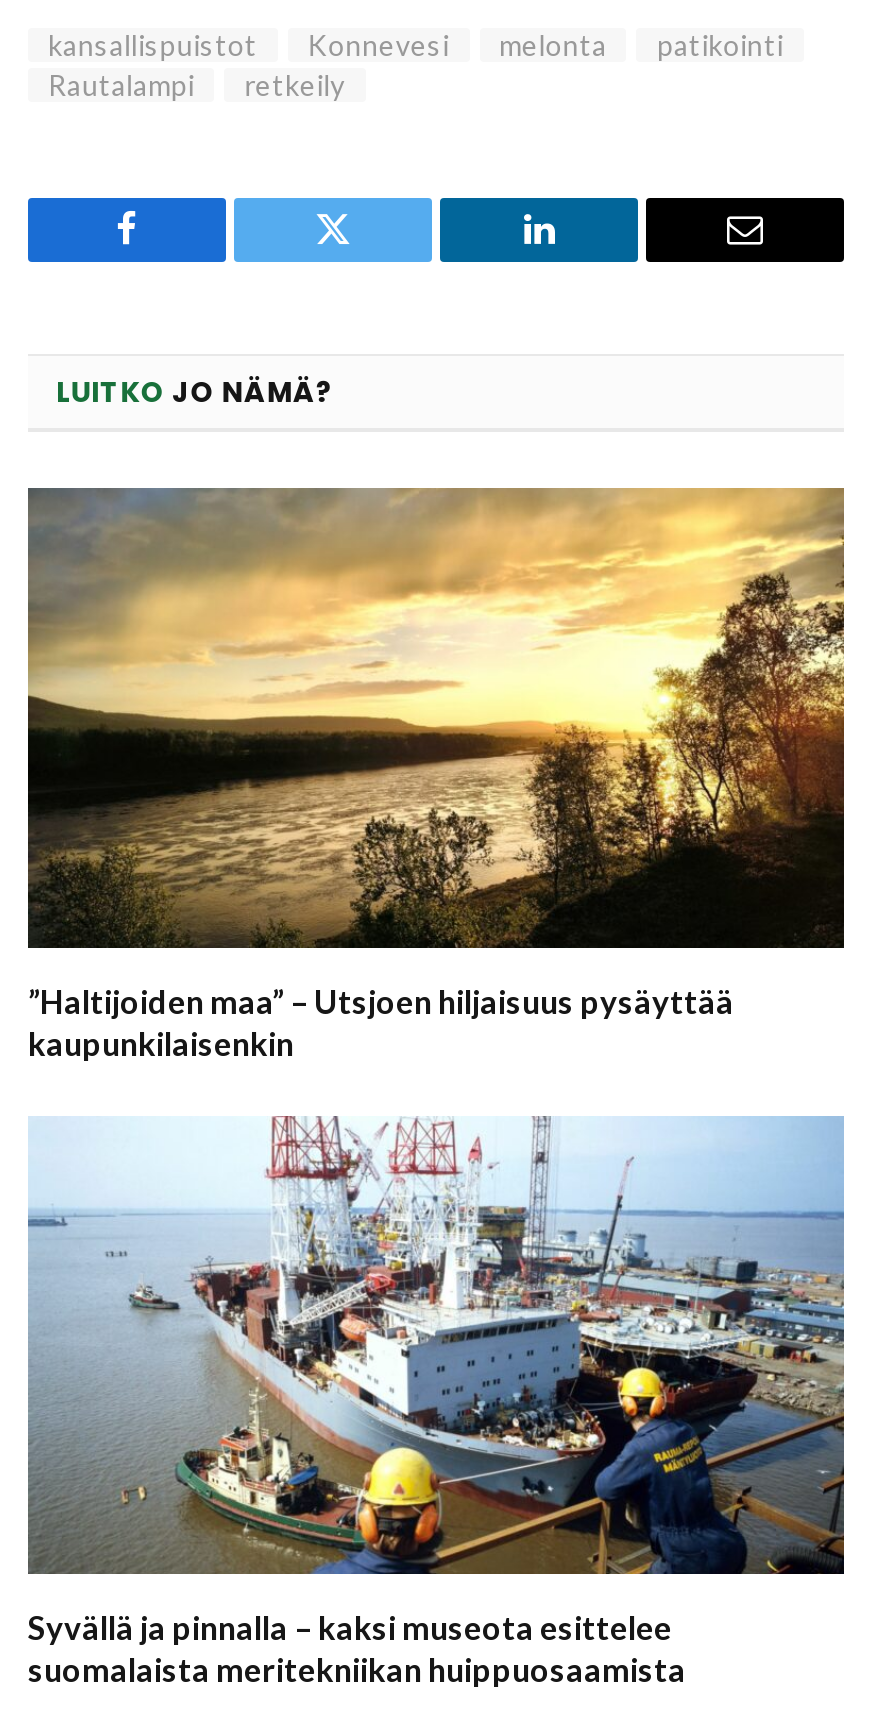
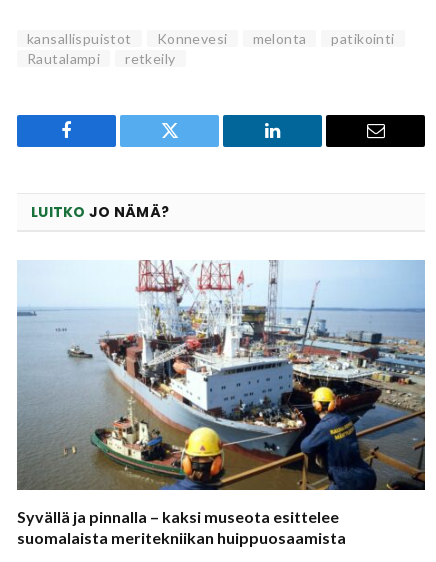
- [image]
- ”Haltijoiden maa” – Utsjoen hiljaisuus pysäyttää
- kaupunkilaisenkin
